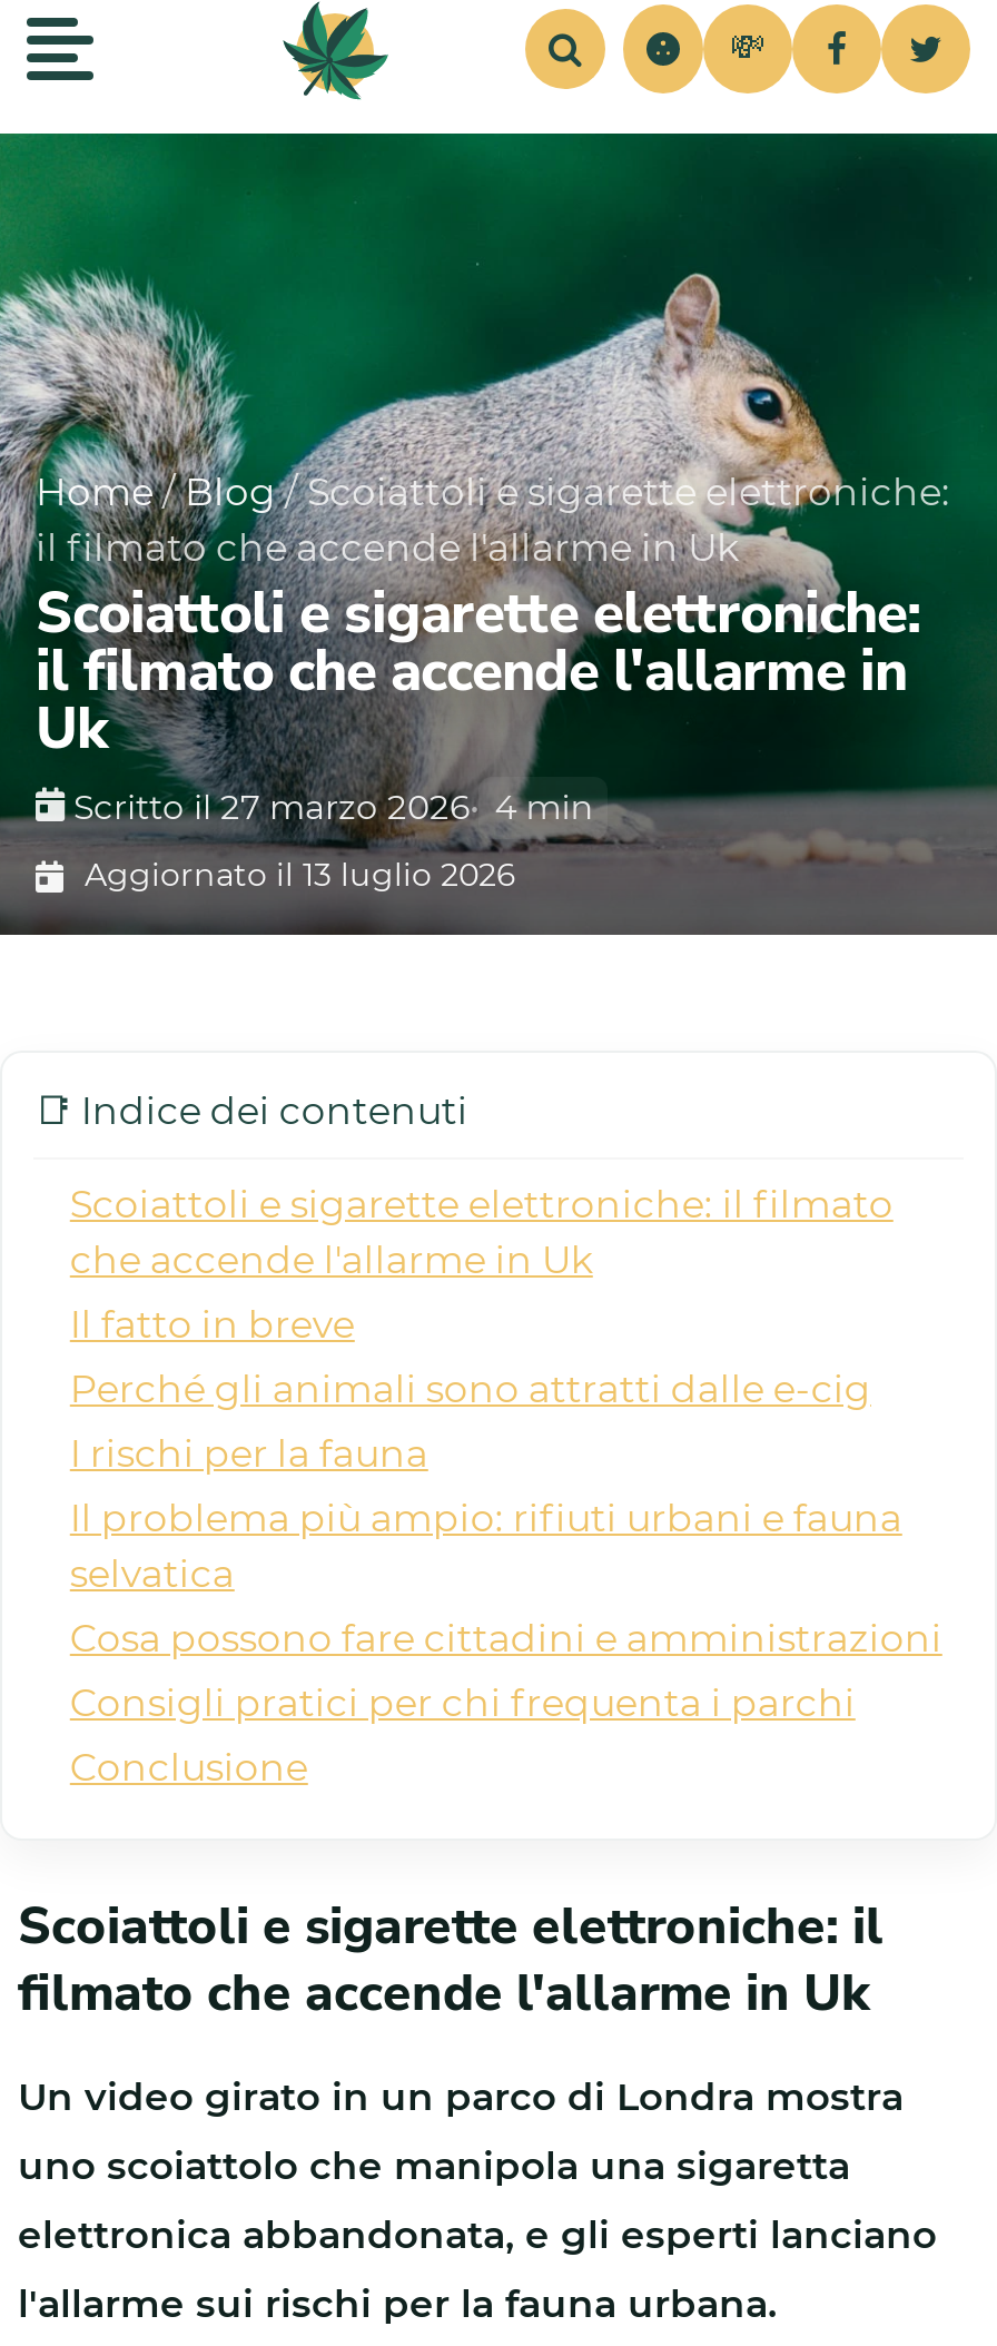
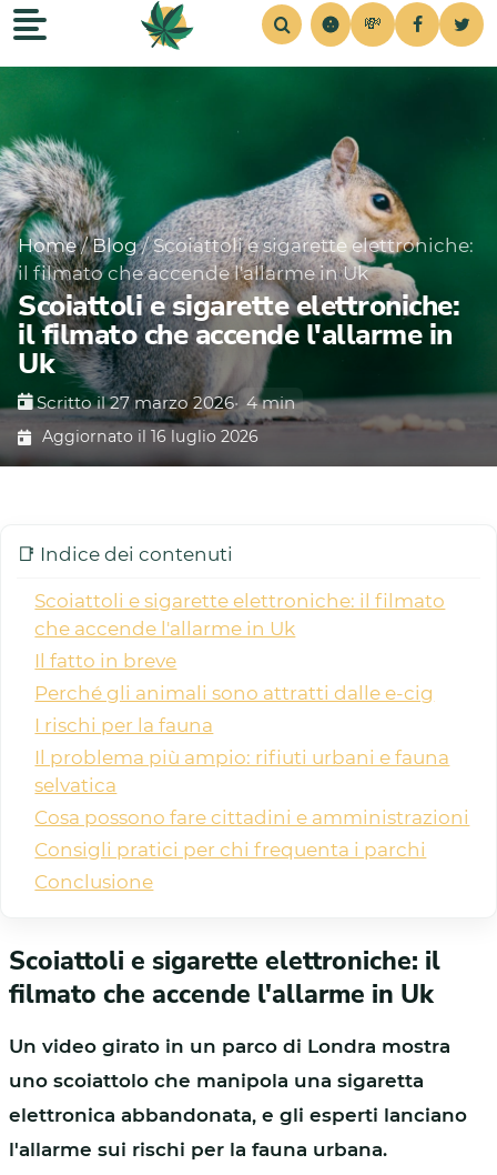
- Aggiornato il 13 luglio 2026
+ Aggiornato il 16 luglio 2026
